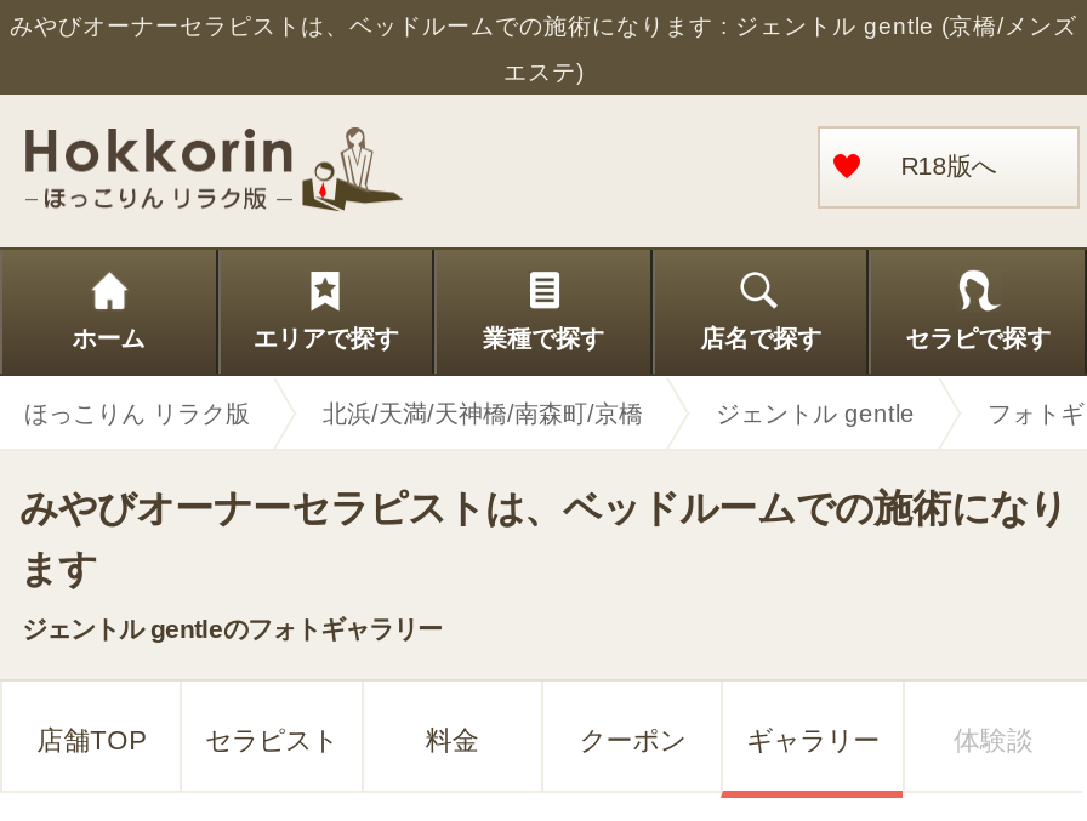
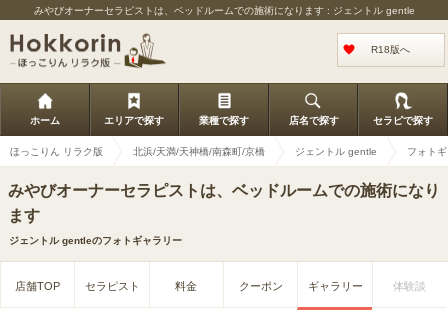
- みやびオーナーセラピストは、ベッドルームでの施術になります : ジェントル gentle (京橋/メンズ
- エステ)
+ みやびオーナーセラピストは、ベッドルームでの施術になります : ジェントル gentle
